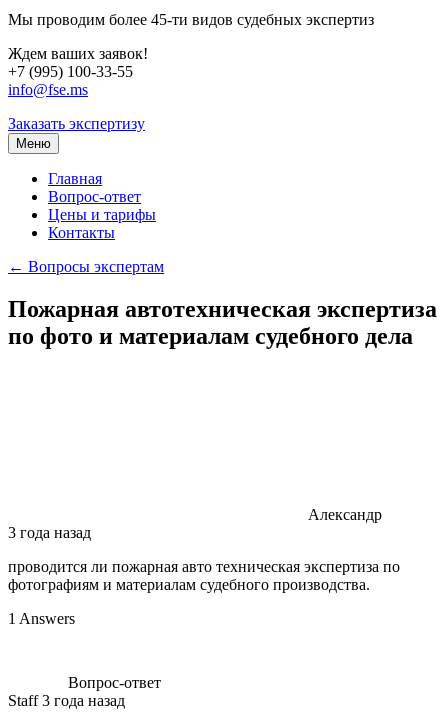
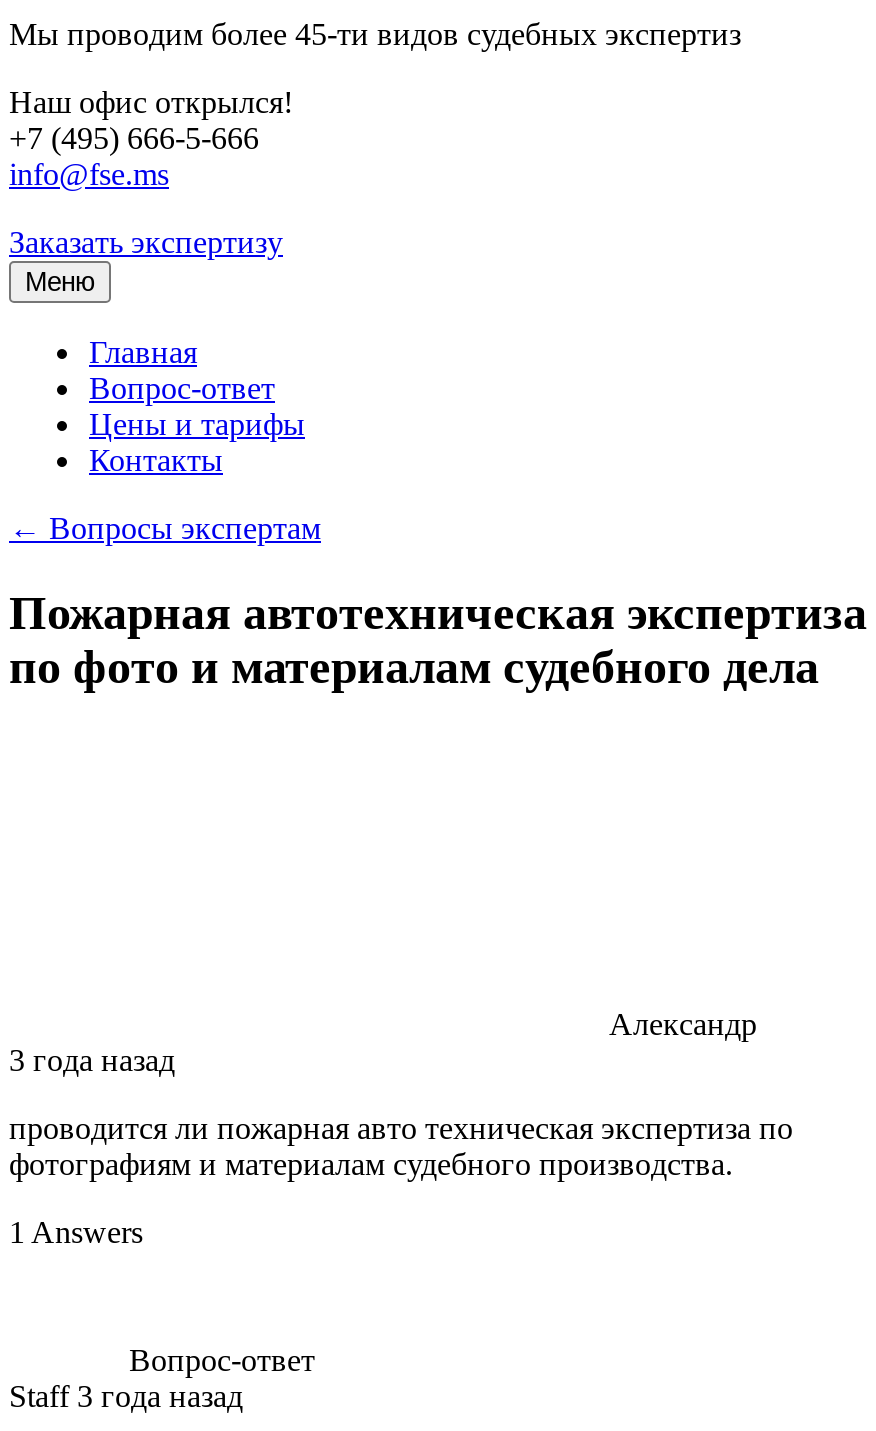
- Ждем ваших заявок!
- +7 (995) 100-33-55
+ Наш офис открылся!
+ +7 (495) 666-5-666
